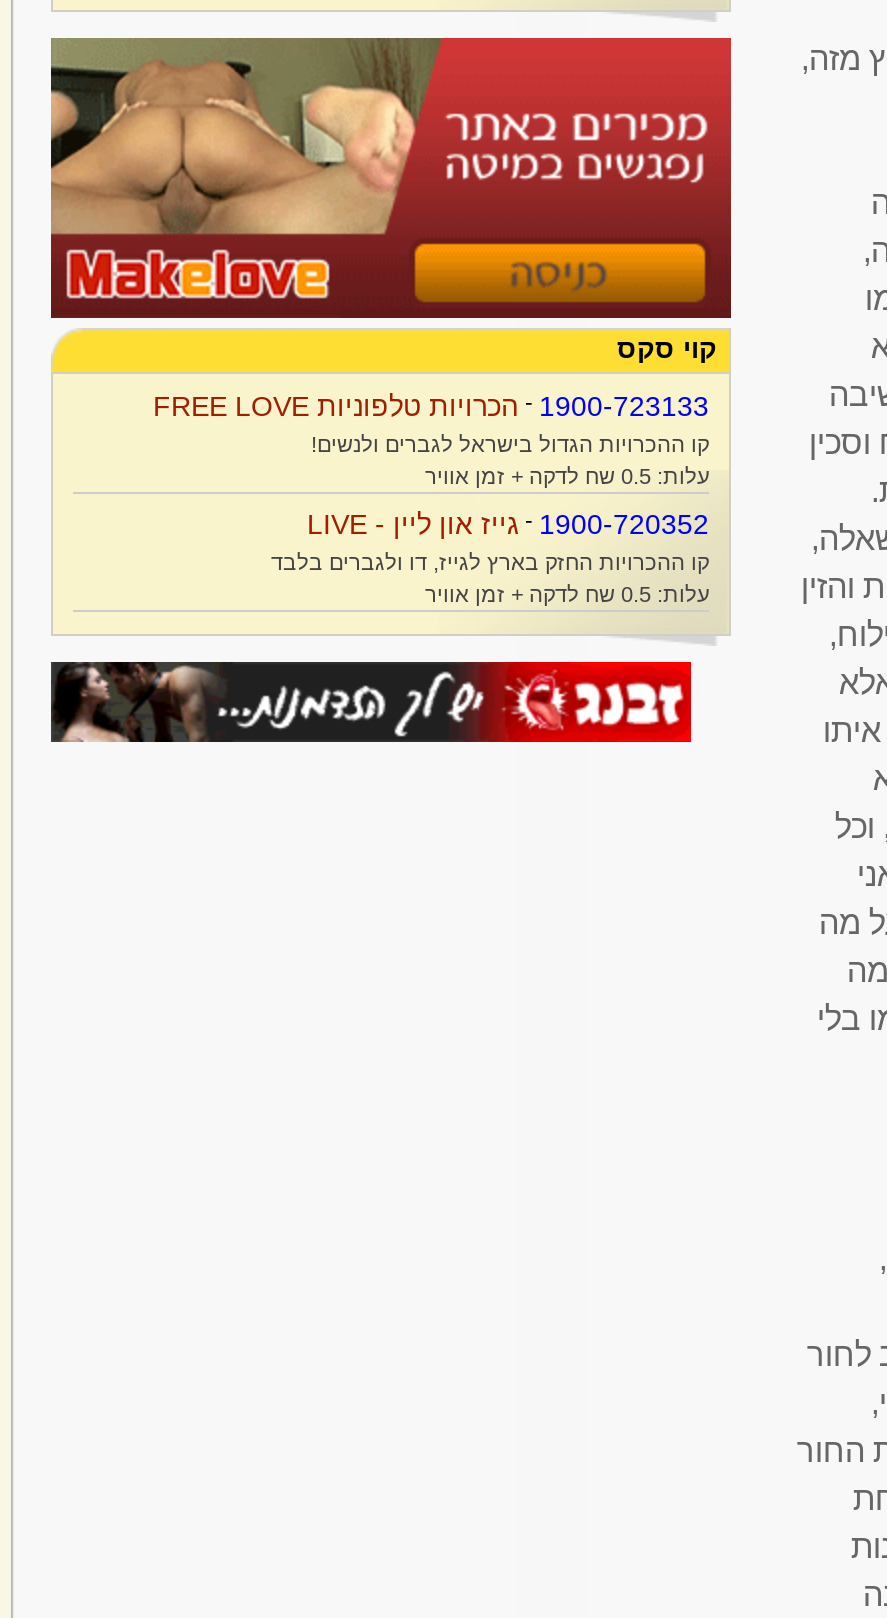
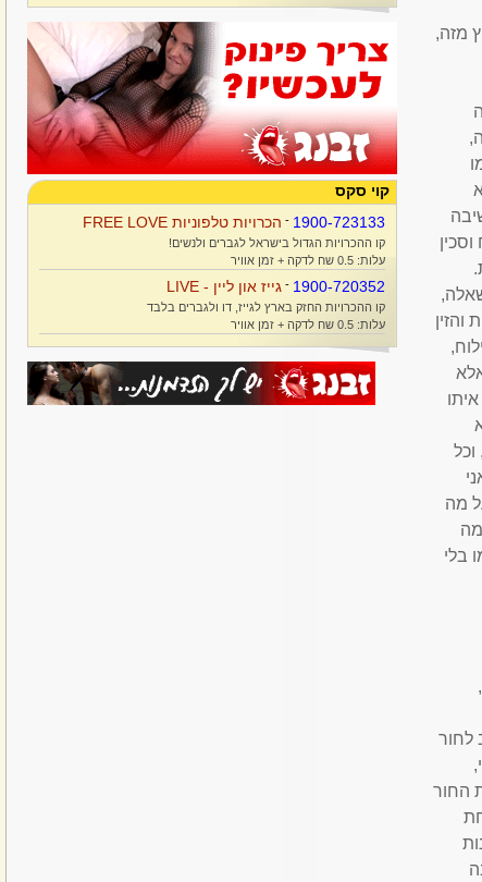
- [image]
+ [image]
